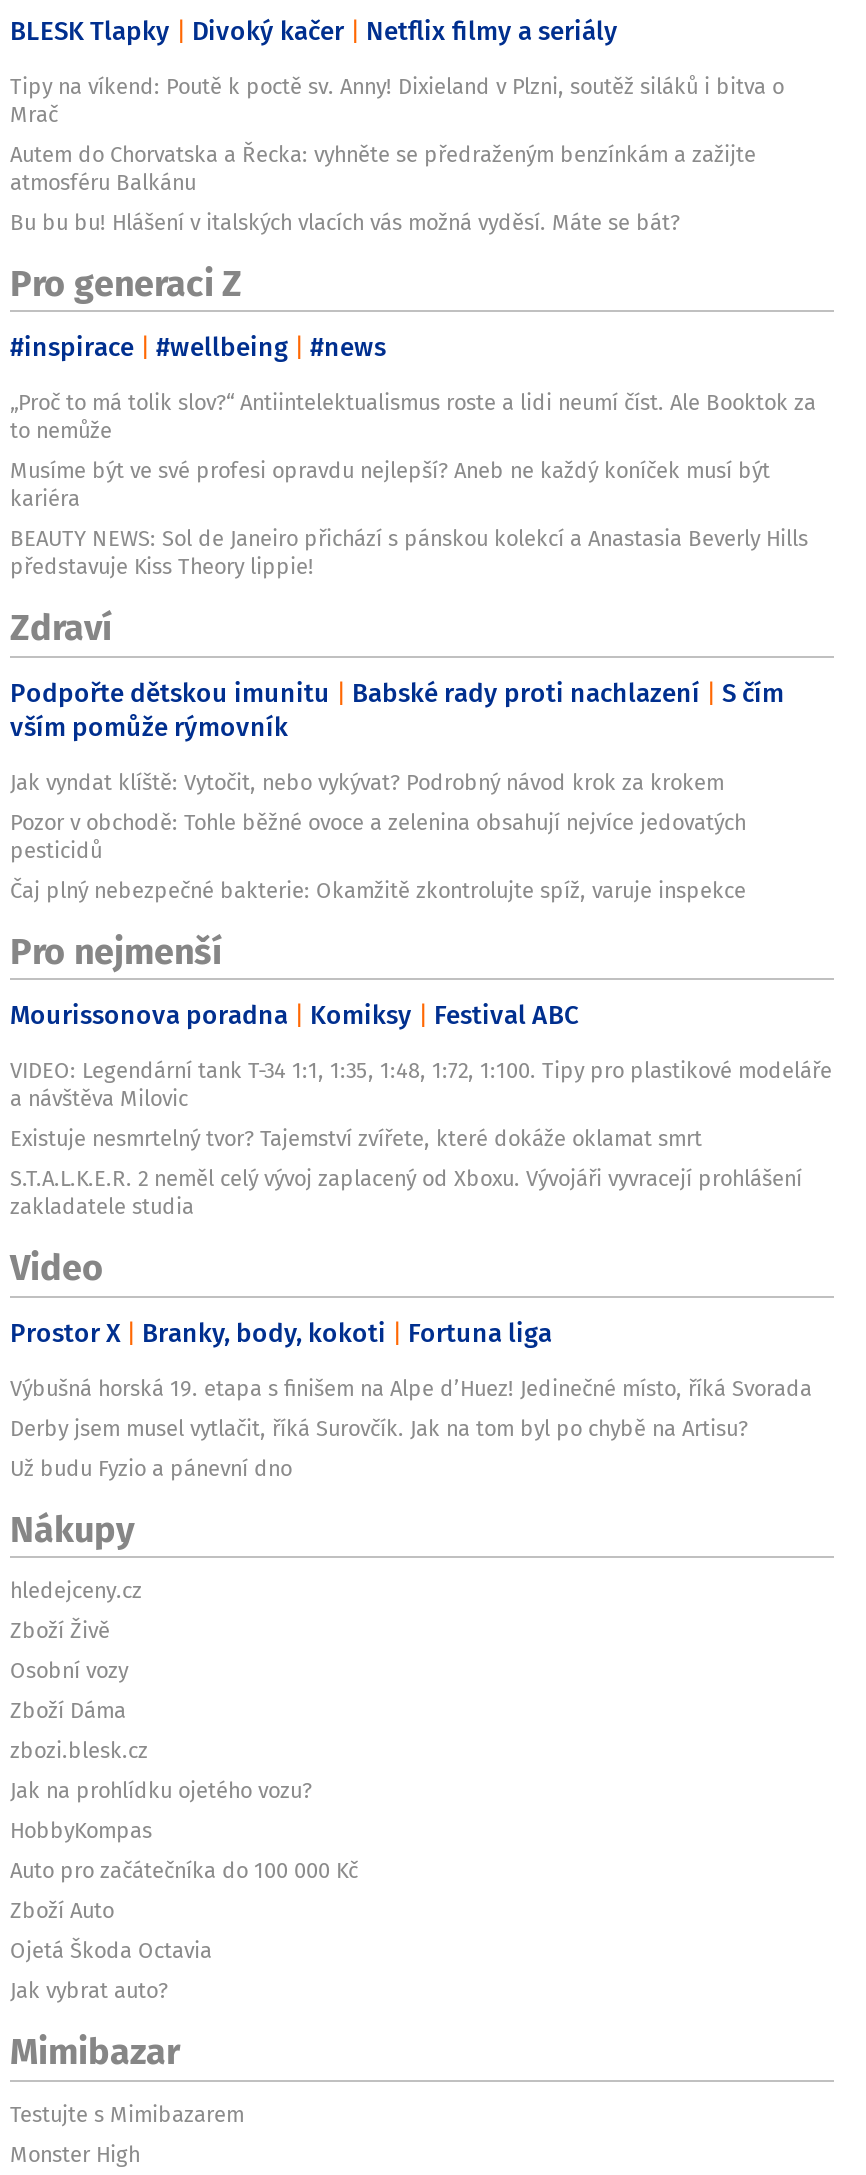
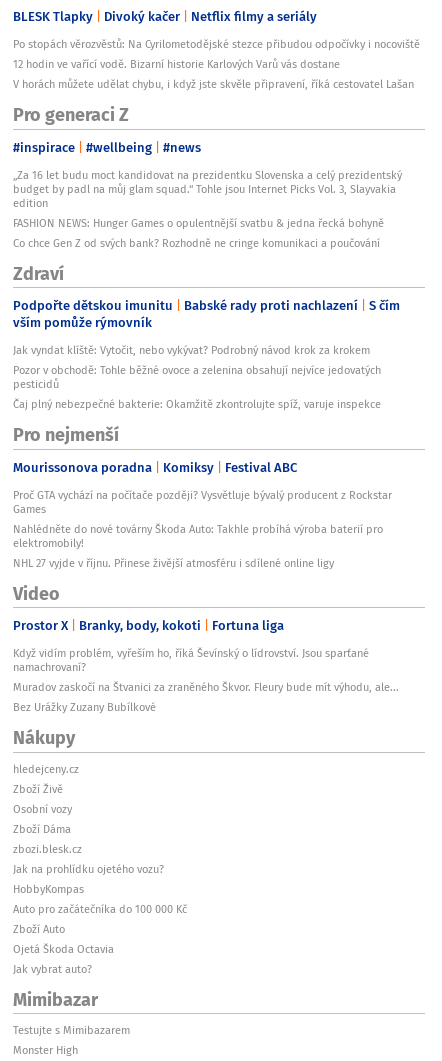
- Tipy na víkend: Poutě k poctě sv. Anny! Dixieland v Plzni, soutěž siláků i bitva o
- Mrač
- Autem do Chorvatska a Řecka: vyhněte se předraženým benzínkám a zažijte
- atmosféru Balkánu
- Bu bu bu! Hlášení v italských vlacích vás možná vyděsí. Máte se bát?
+ Po stopách věrozvěstů: Na Cyrilometodějské stezce přibudou odpočívky i nocoviště
+ 12 hodin ve vařící vodě. Bizarní historie Karlových Varů vás dostane
+ V horách můžete udělat chybu, i když jste skvěle připravení, říká cestovatel Lašan

- „Proč to má tolik slov?“ Antiintelektualismus roste a lidi neumí číst. Ale Booktok za
- to nemůže
- Musíme být ve své profesi opravdu nejlepší? Aneb ne každý koníček musí být
- kariéra
- BEAUTY NEWS: Sol de Janeiro přichází s pánskou kolekcí a Anastasia Beverly Hills
- představuje Kiss Theory lippie!
+ „Za 16 let budu moct kandidovat na prezidentku Slovenska a celý prezidentský
+ budget by padl na můj glam squad.“ Tohle jsou Internet Picks Vol. 3, Slayvakia
+ edition
+ FASHION NEWS: Hunger Games o opulentnější svatbu & jedna řecká bohyně
+ Co chce Gen Z od svých bank? Rozhodně ne cringe komunikaci a poučování

- VIDEO: Legendární tank T-34 1:1, 1:35, 1:48, 1:72, 1:100. Tipy pro plastikové modeláře
- a návštěva Milovic
- Existuje nesmrtelný tvor? Tajemství zvířete, které dokáže oklamat smrt
- S.T.A.L.K.E.R. 2 neměl celý vývoj zaplacený od Xboxu. Vývojáři vyvracejí prohlášení
- zakladatele studia
+ Proč GTA vychází na počítače později? Vysvětluje bývalý producent z Rockstar
+ Games
+ Nahlédněte do nové továrny Škoda Auto: Takhle probíhá výroba baterií pro
+ elektromobily!
+ NHL 27 vyjde v říjnu. Přinese živější atmosféru i sdílené online ligy

- Výbušná horská 19. etapa s finišem na Alpe d’Huez! Jedinečné místo, říká Svorada
- Derby jsem musel vytlačit, říká Surovčík. Jak na tom byl po chybě na Artisu?
- Už budu Fyzio a pánevní dno
+ Když vidím problém, vyřeším ho, říká Ševínský o lídrovství. Jsou sparťané
+ namachrovaní?
+ Muradov zaskočí na Štvanici za zraněného Škvor. Fleury bude mít výhodu, ale...
+ Bez Urážky Zuzany Bubílkové
